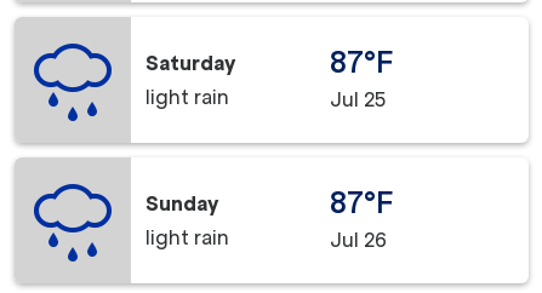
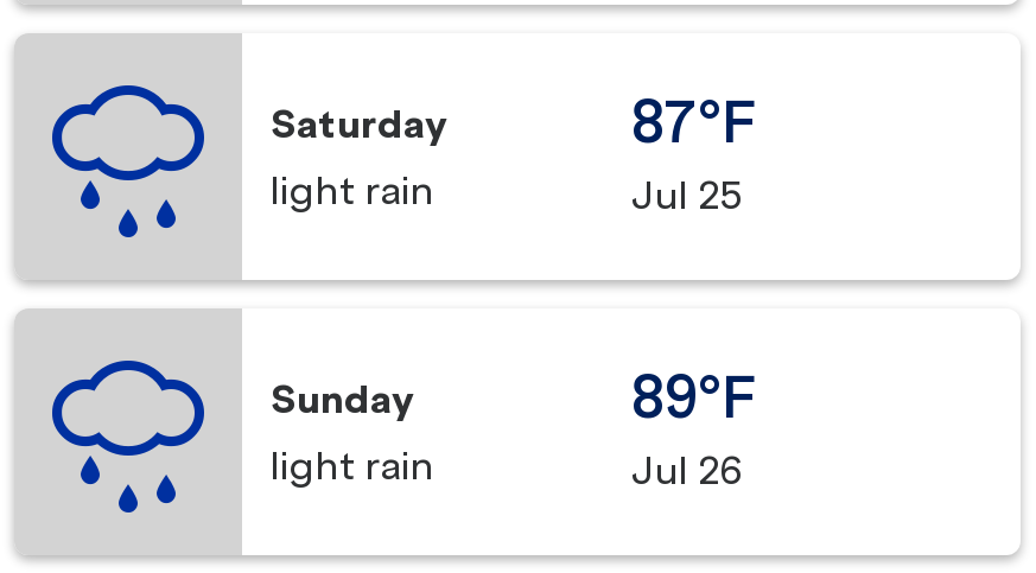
- 87°F
+ 89°F
